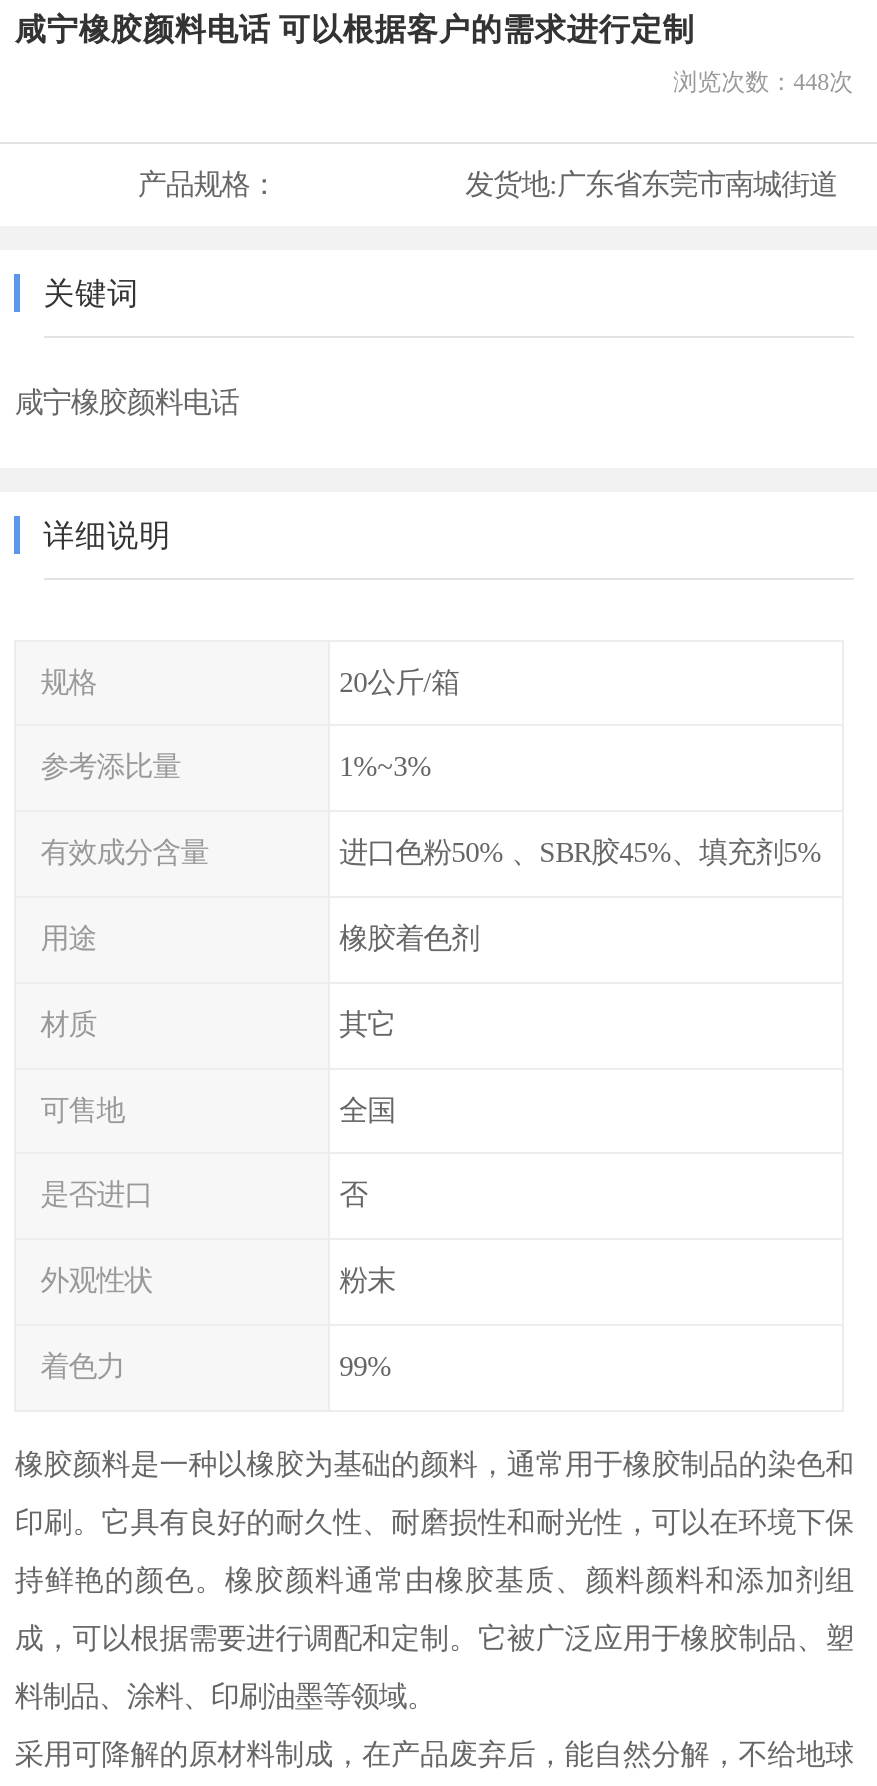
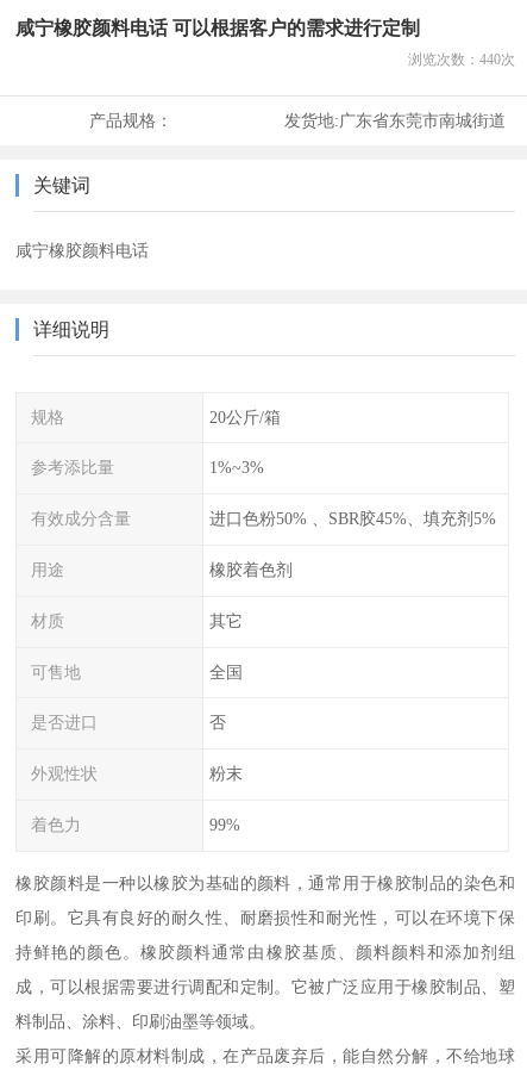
- 浏览次数：448次
+ 浏览次数：440次
